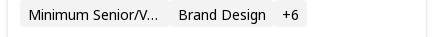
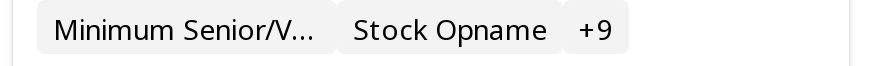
- Brand Design
- +6
+ Stock Opname
+ +9
